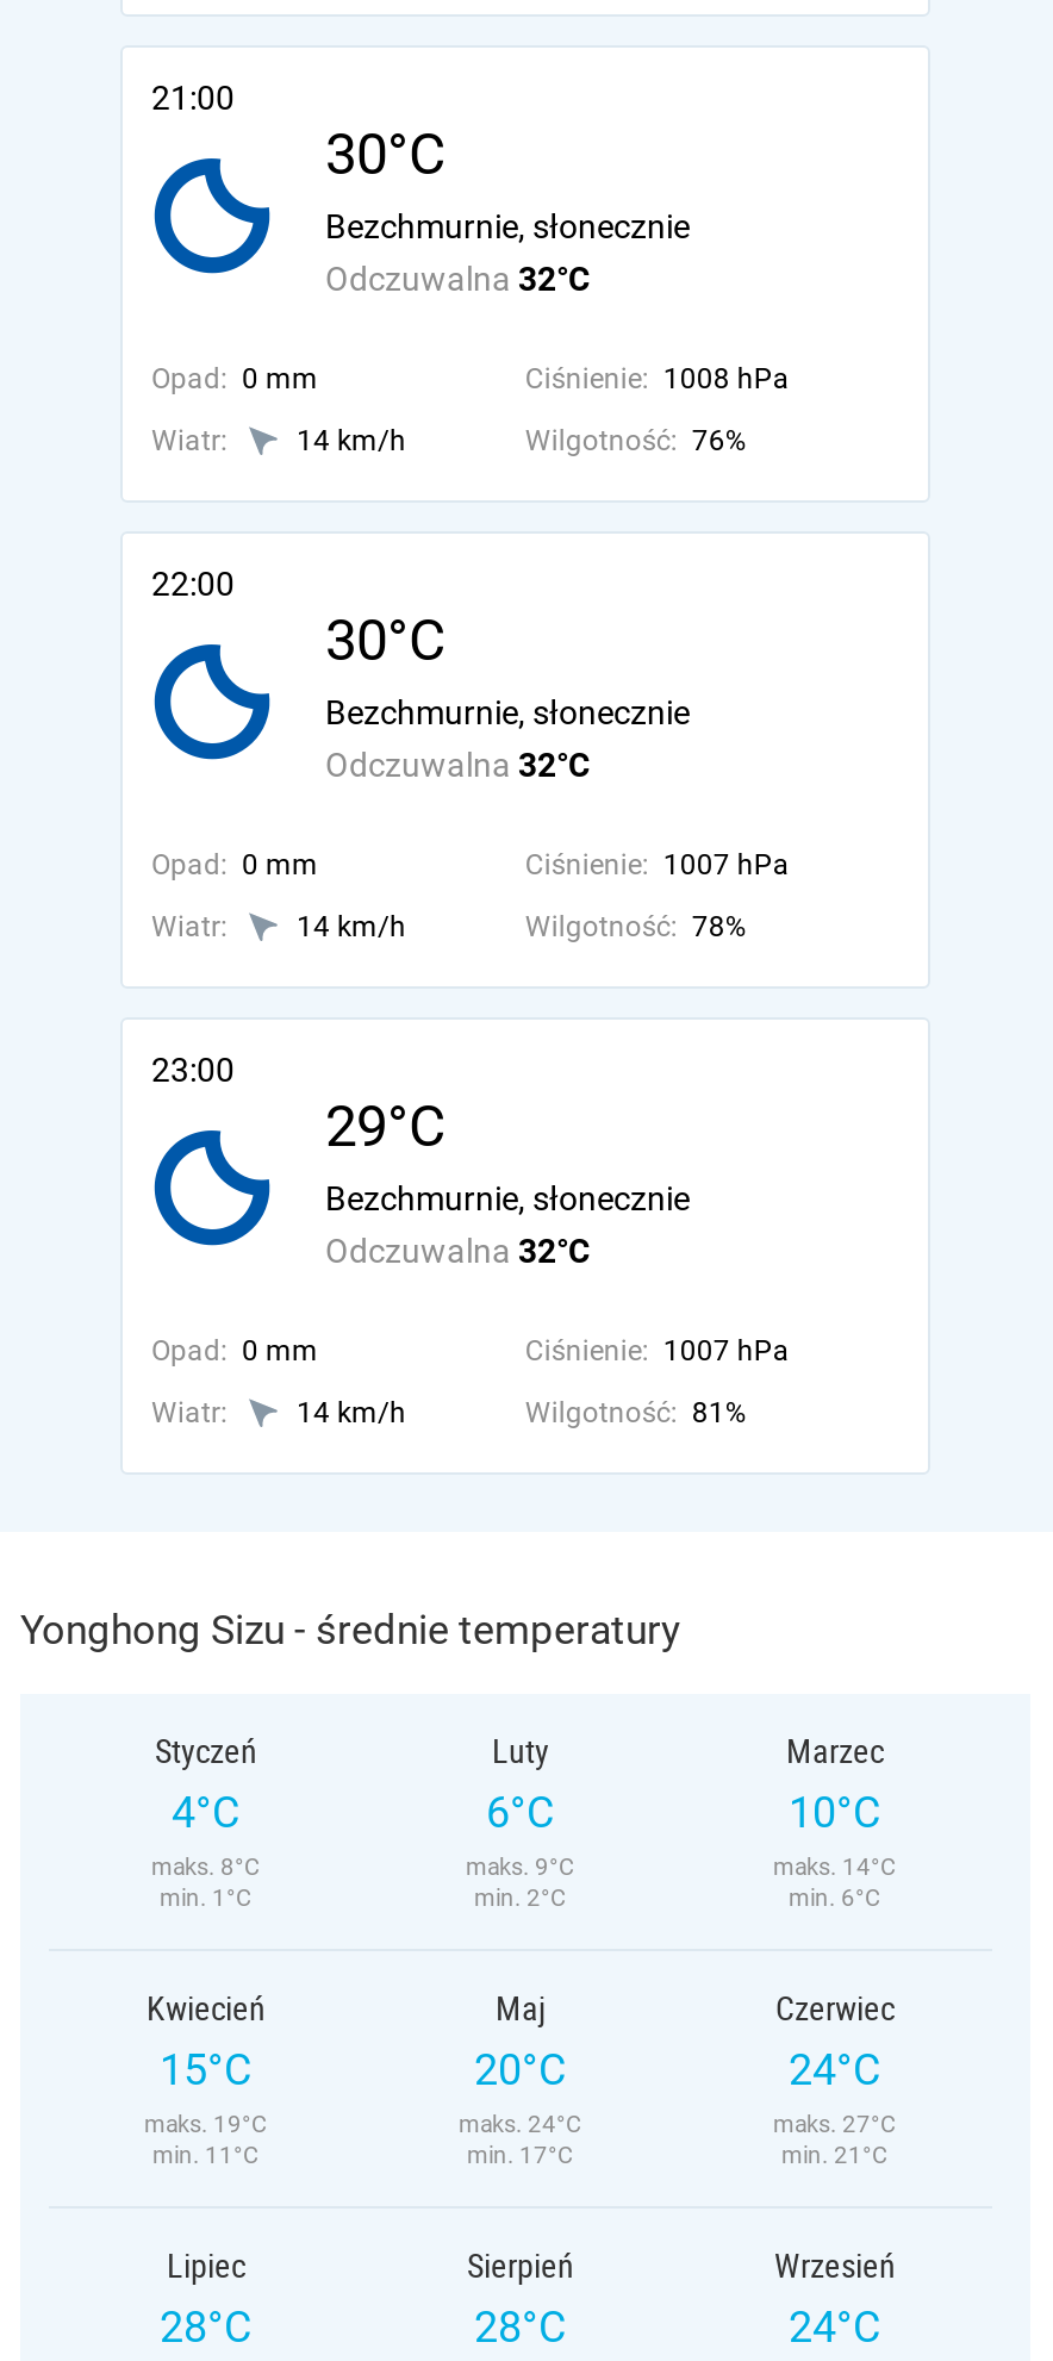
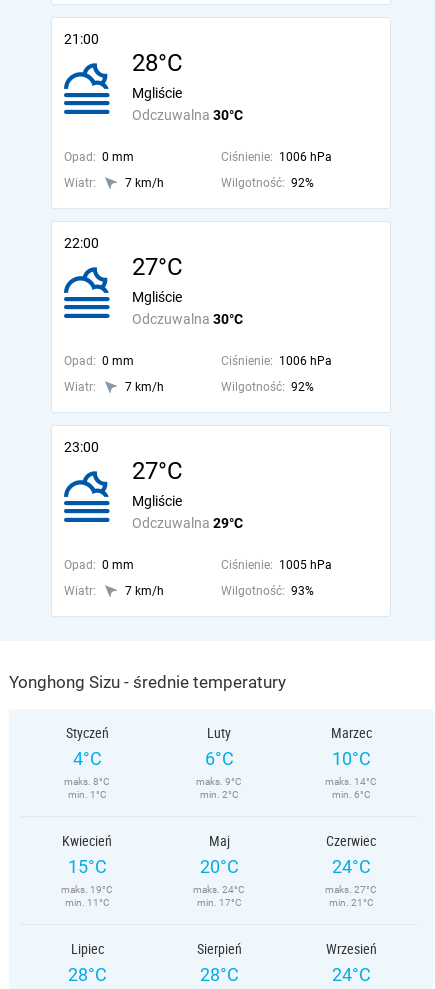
- [image]
- 30°C
+ [image]
+ 28°C

- Bezchmurnie, słonecznie
+ Mgliście

- Odczuwalna 32°C
+ Odczuwalna 30°C

- Ciśnienie: 1008 hPa
+ Ciśnienie: 1006 hPa

- 14 km/h
+ 7 km/h

- Wilgotność: 76%
+ Wilgotność: 92%

- [image]
- 30°C
+ [image]
+ 27°C

- Bezchmurnie, słonecznie
+ Mgliście

- Odczuwalna 32°C
+ Odczuwalna 30°C

- Ciśnienie: 1007 hPa
+ Ciśnienie: 1006 hPa

- 14 km/h
+ 7 km/h

- Wilgotność: 78%
+ Wilgotność: 92%

- [image]
- 29°C
+ [image]
+ 27°C

- Bezchmurnie, słonecznie
+ Mgliście

- Odczuwalna 32°C
+ Odczuwalna 29°C

- Ciśnienie: 1007 hPa
+ Ciśnienie: 1005 hPa

- 14 km/h
+ 7 km/h

- Wilgotność: 81%
+ Wilgotność: 93%
